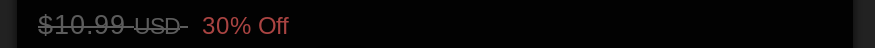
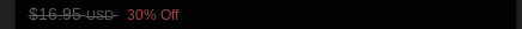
- $10.99USD 30% Off
+ $16.95USD 30% Off
